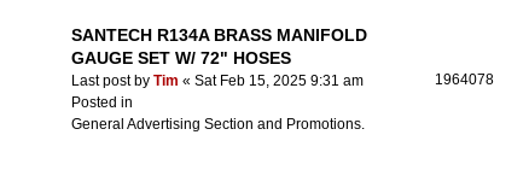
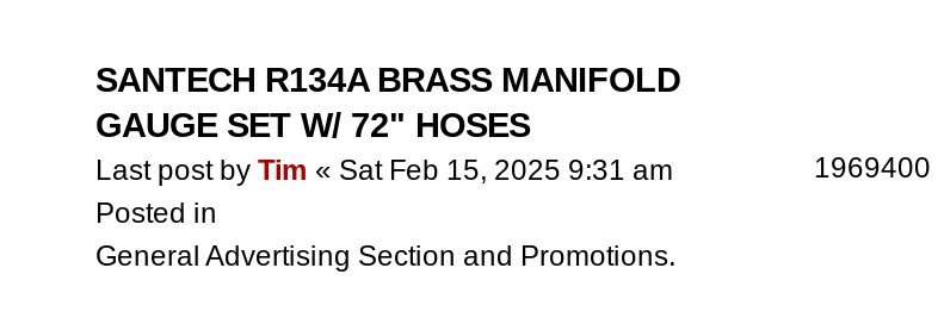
- 1964078
+ 1969400
